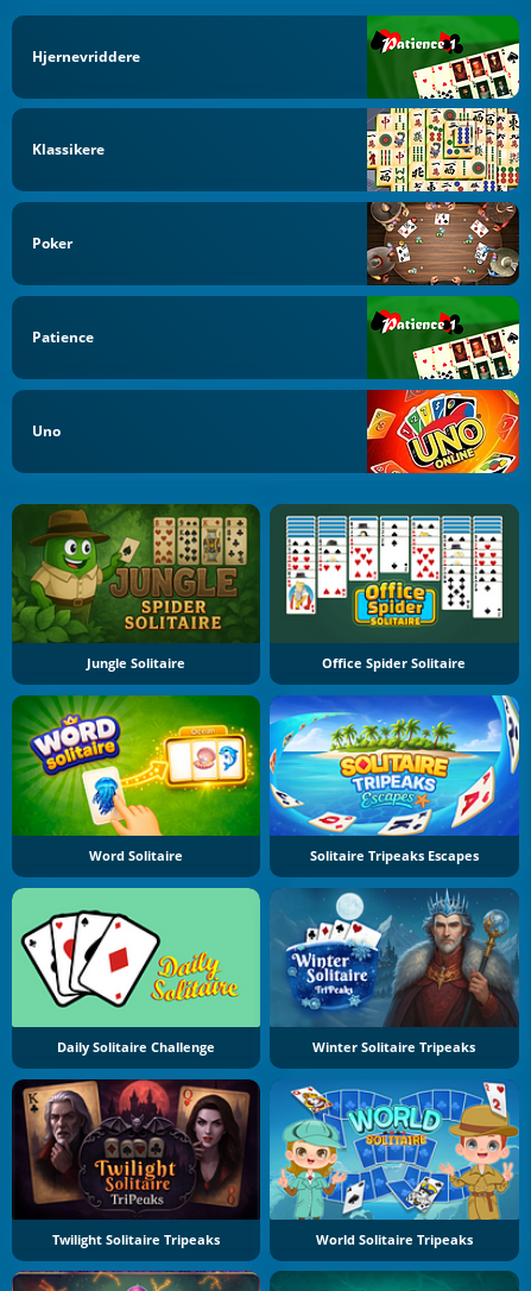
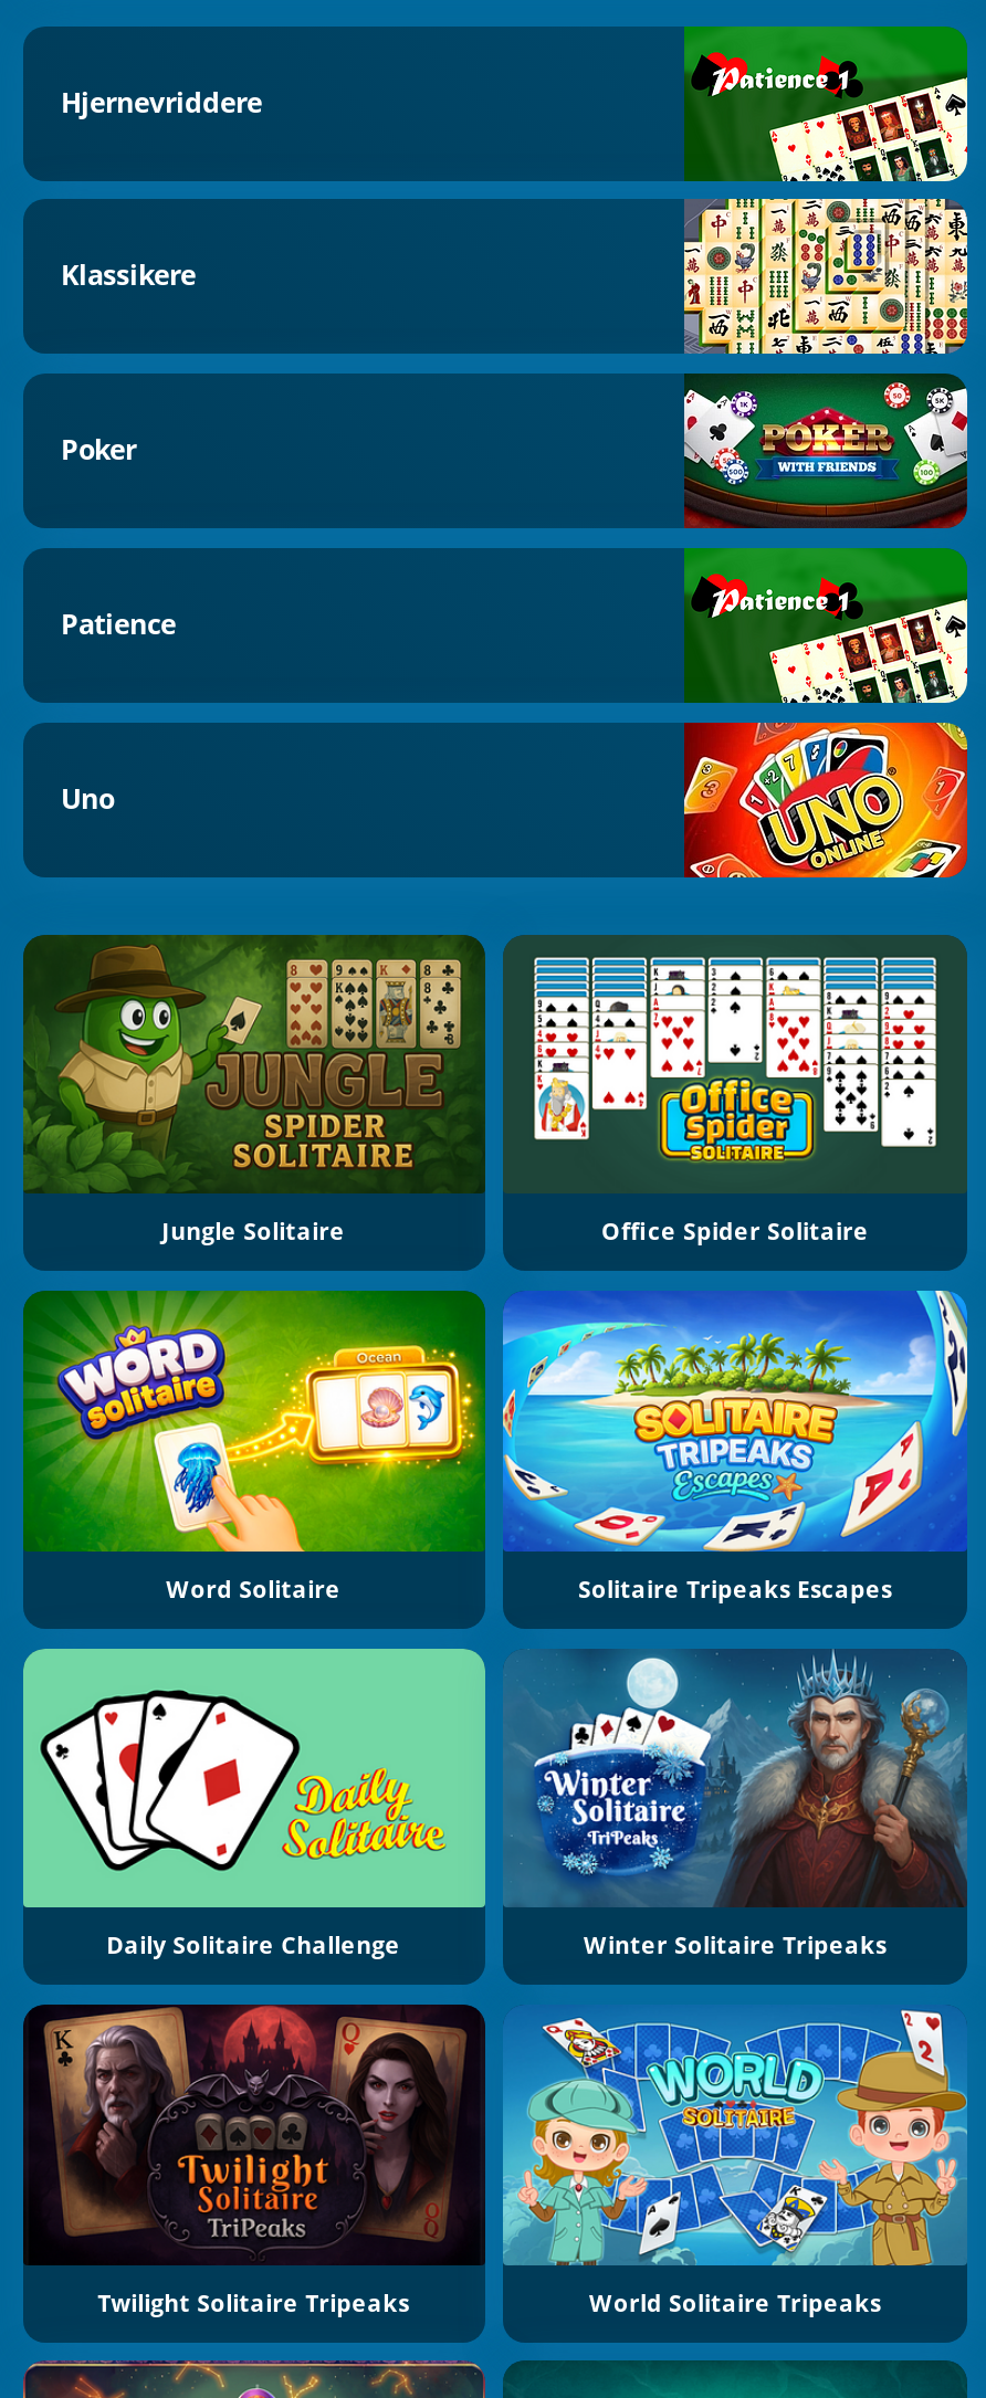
- [image]
+ [image]
